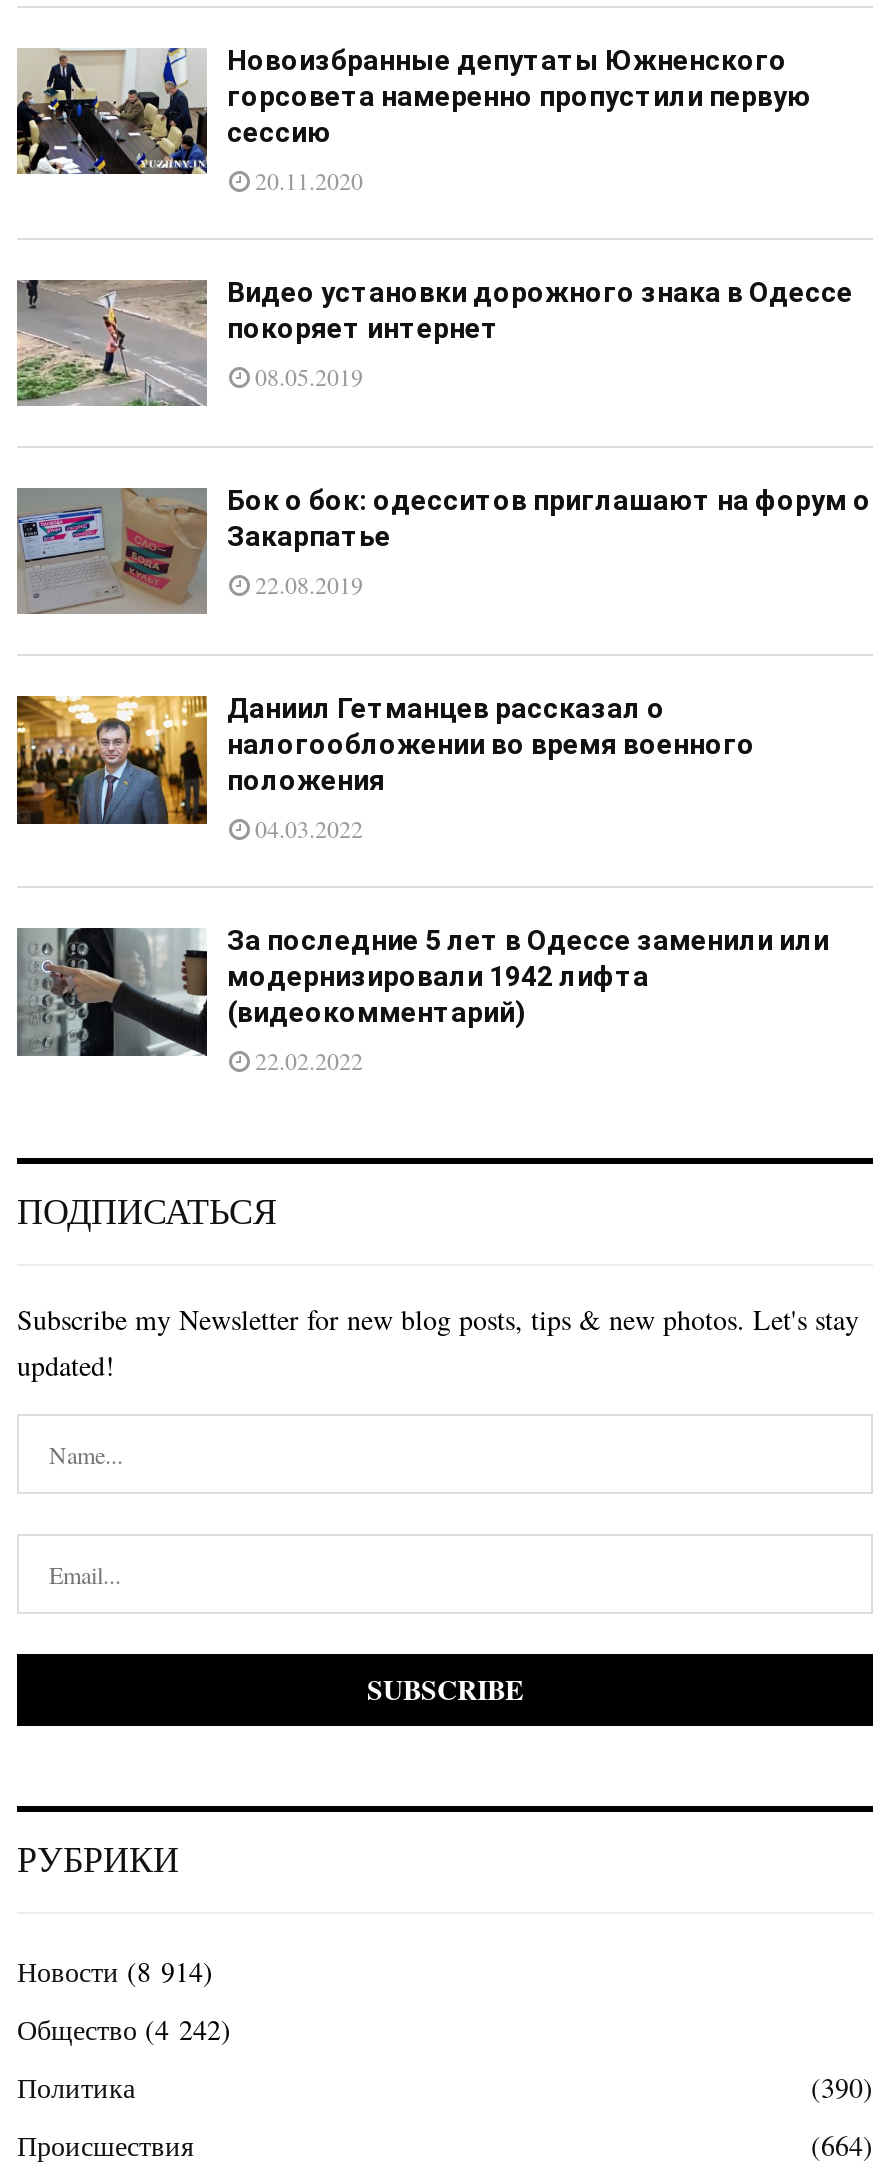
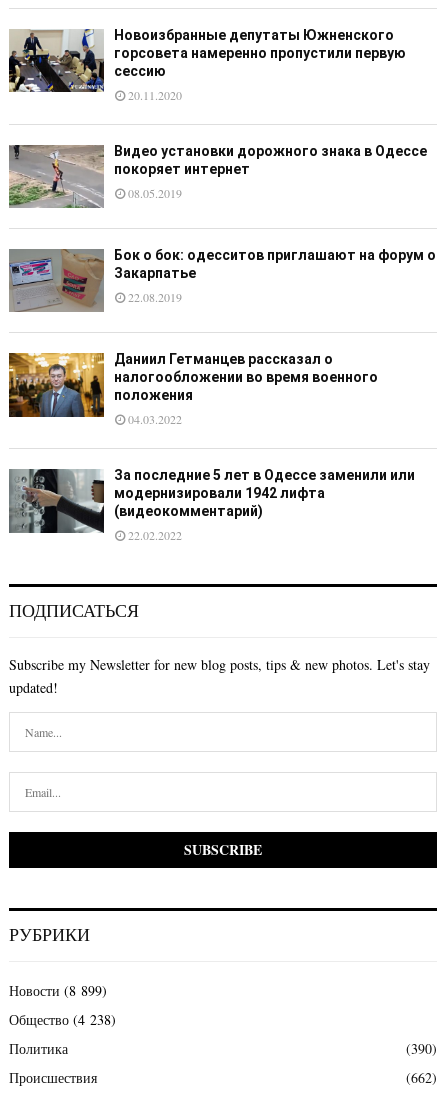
- Новости (8 914)
+ Новости (8 899)

- Общество (4 242)
+ Общество (4 238)

- (664)
+ (662)
